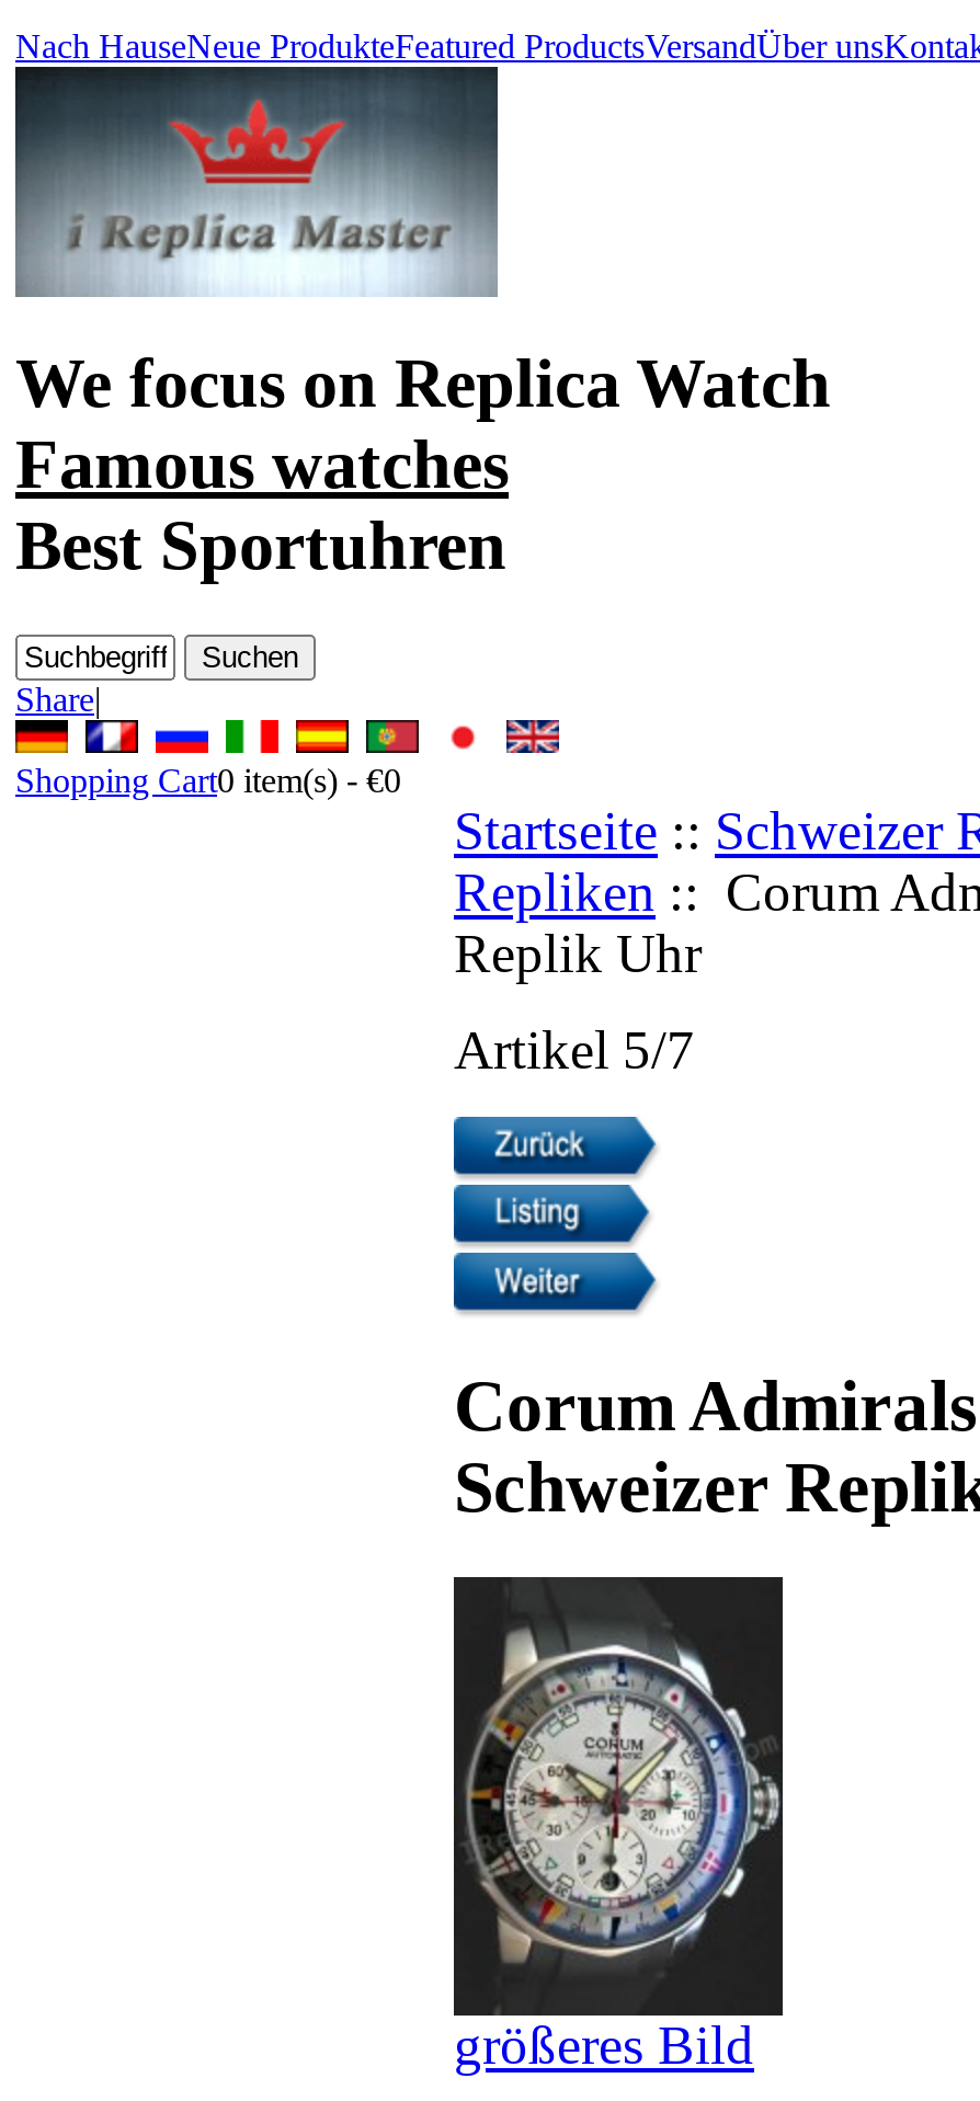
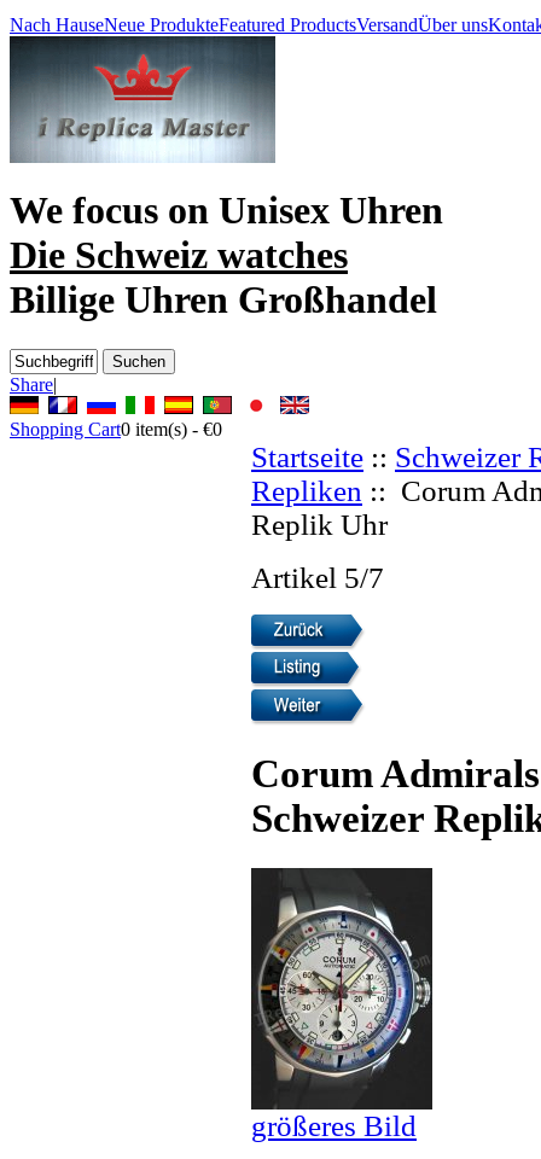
- We focus on Replica Watch
- Famous watches
- Best Sportuhren
+ We focus on Unisex Uhren
+ Die Schweiz watches
+ Billige Uhren Großhandel
